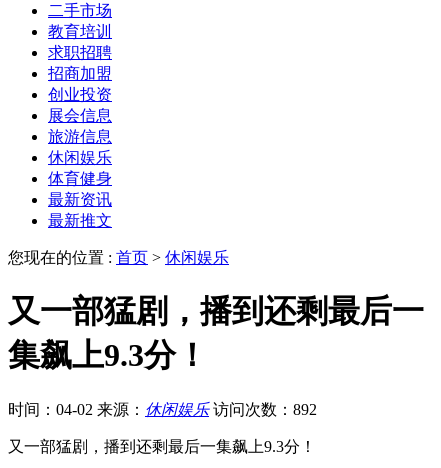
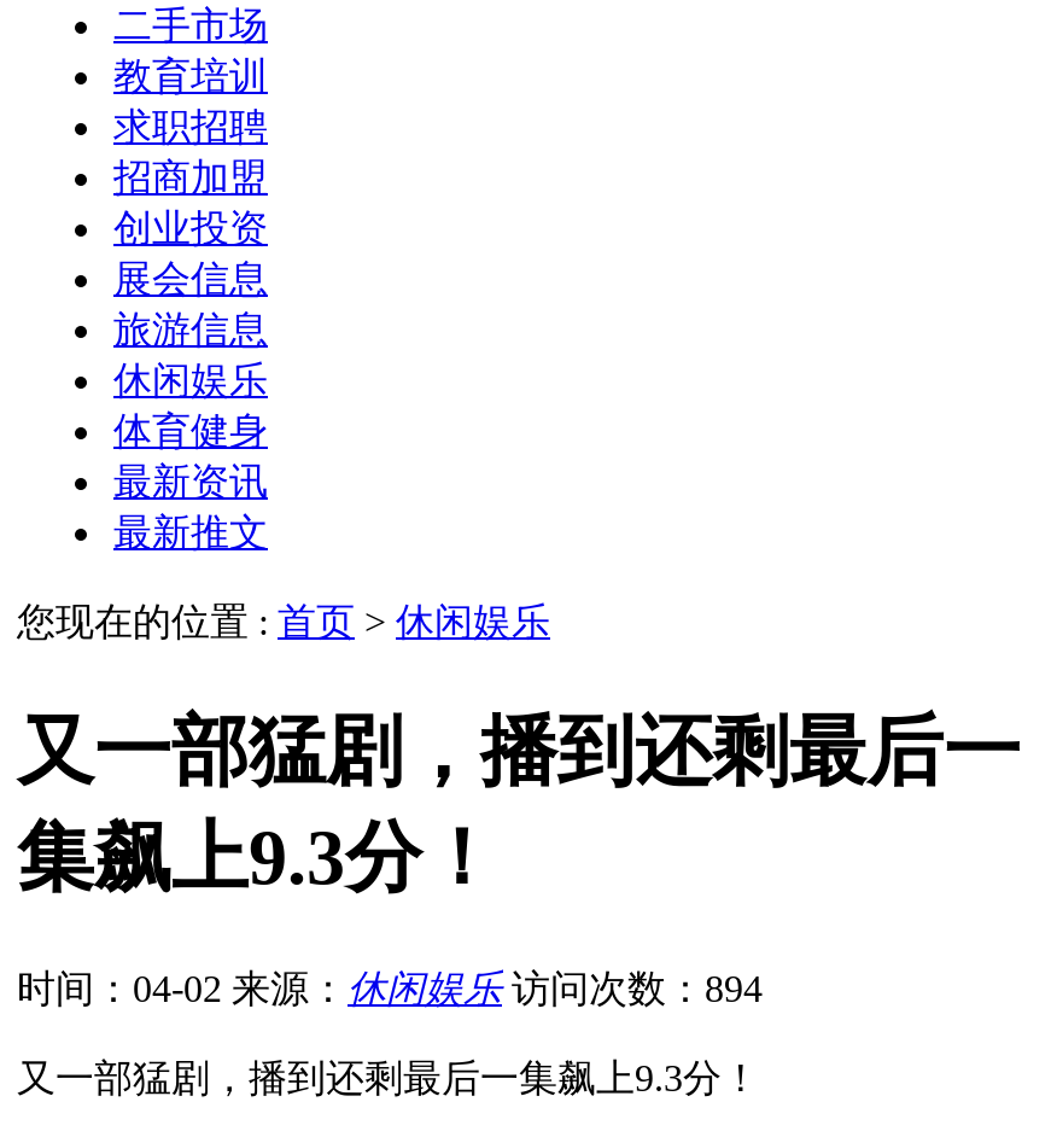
- 时间：04-02 来源：休闲娱乐 访问次数：892
+ 时间：04-02 来源：休闲娱乐 访问次数：894
